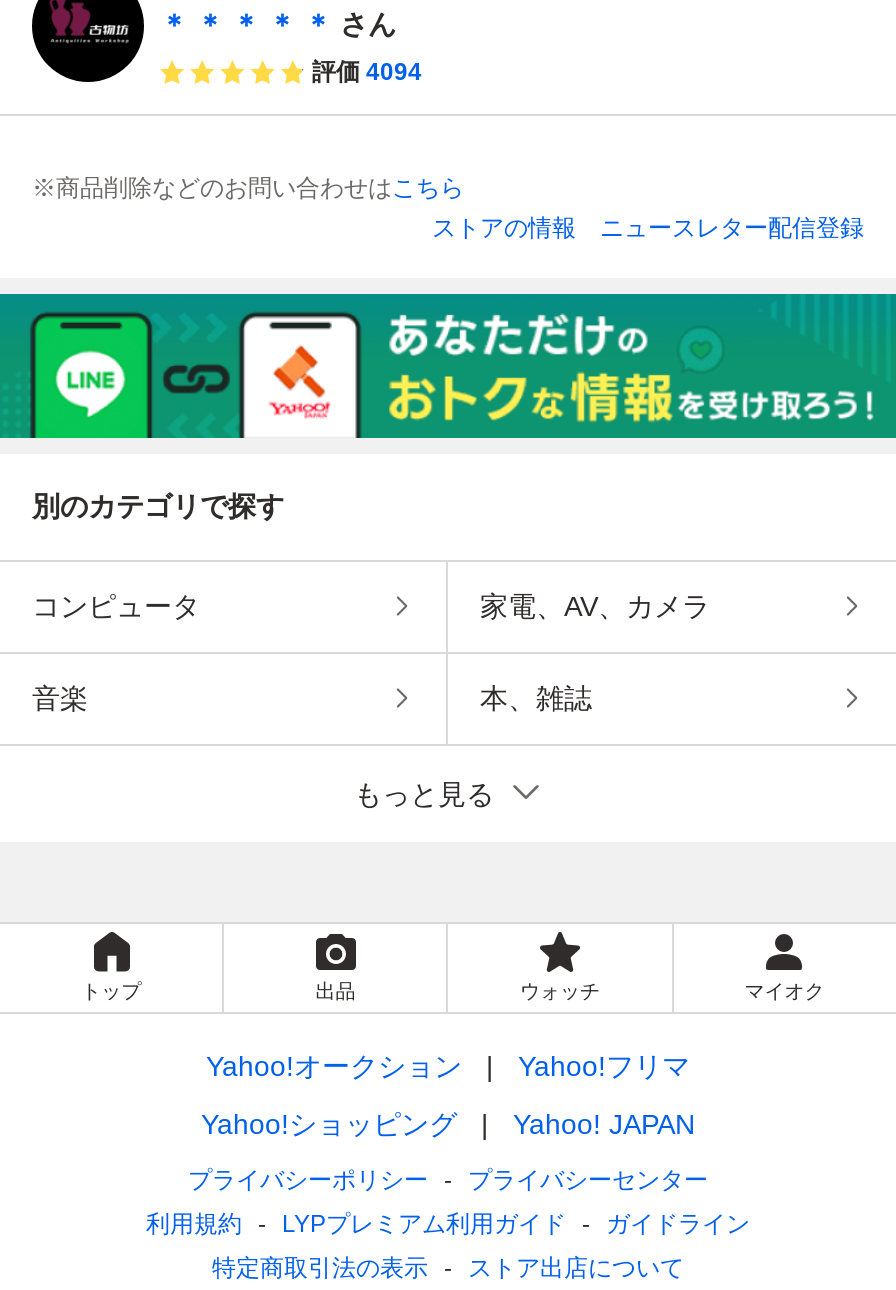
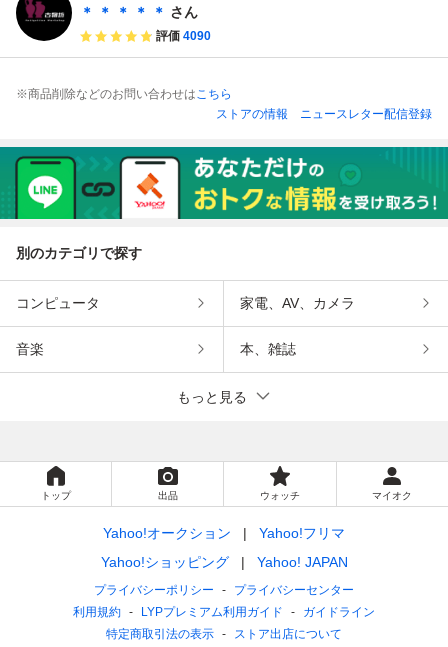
- 評価 4094
+ 評価 4090
